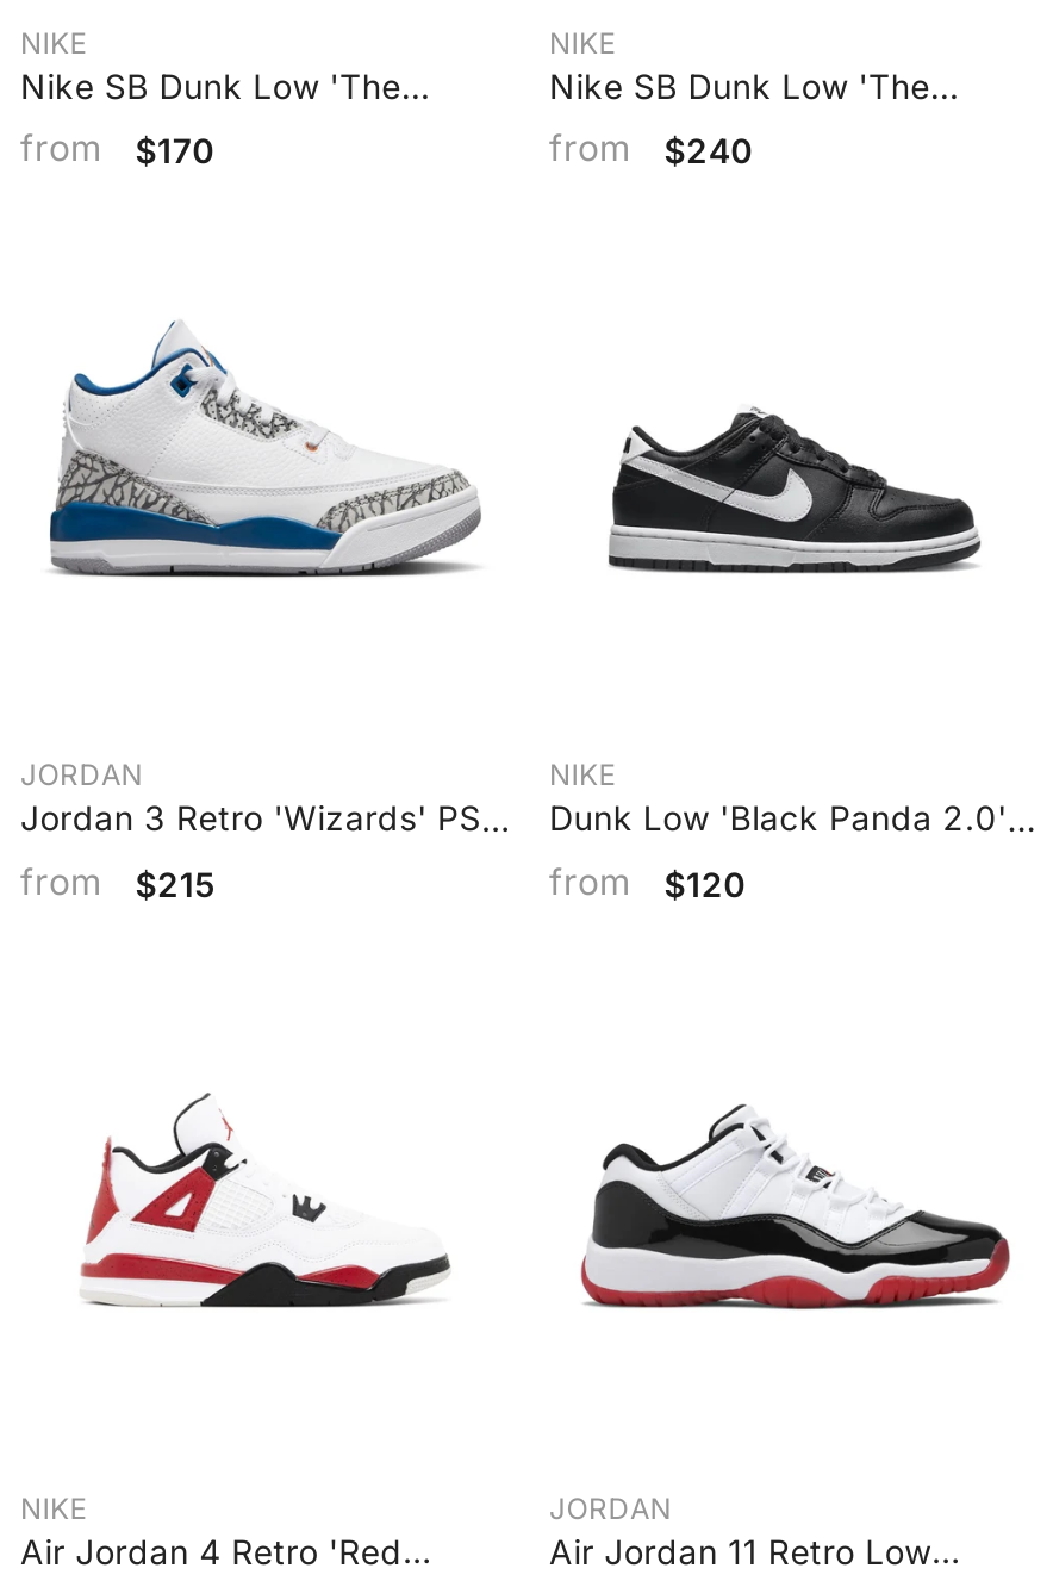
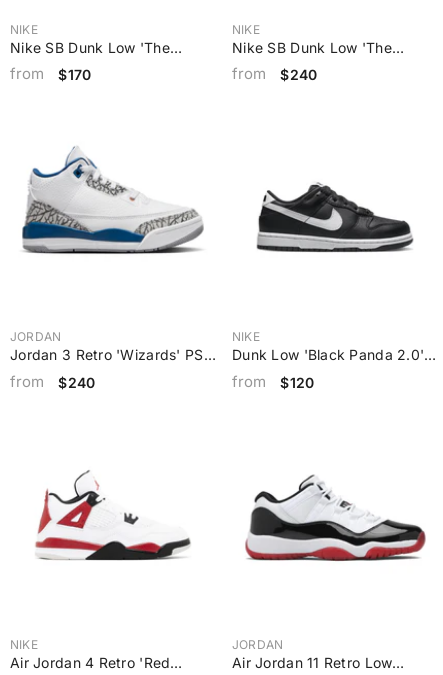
- $215
+ $240
